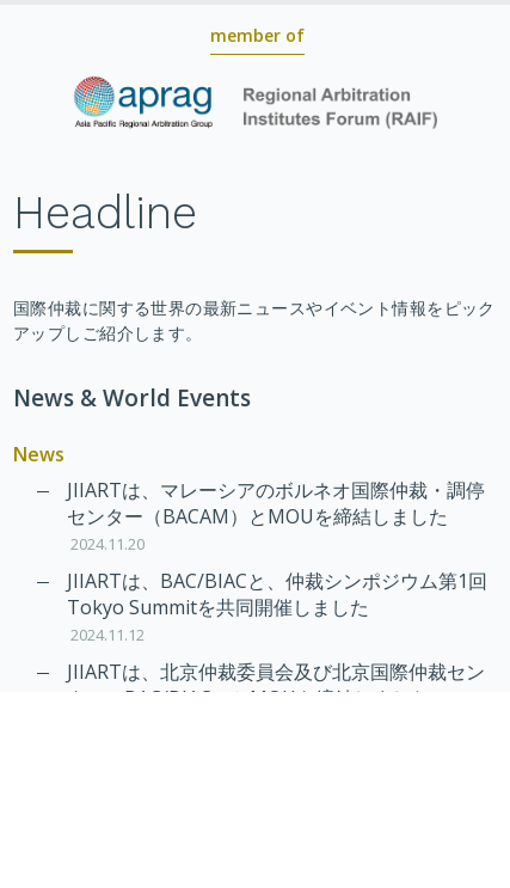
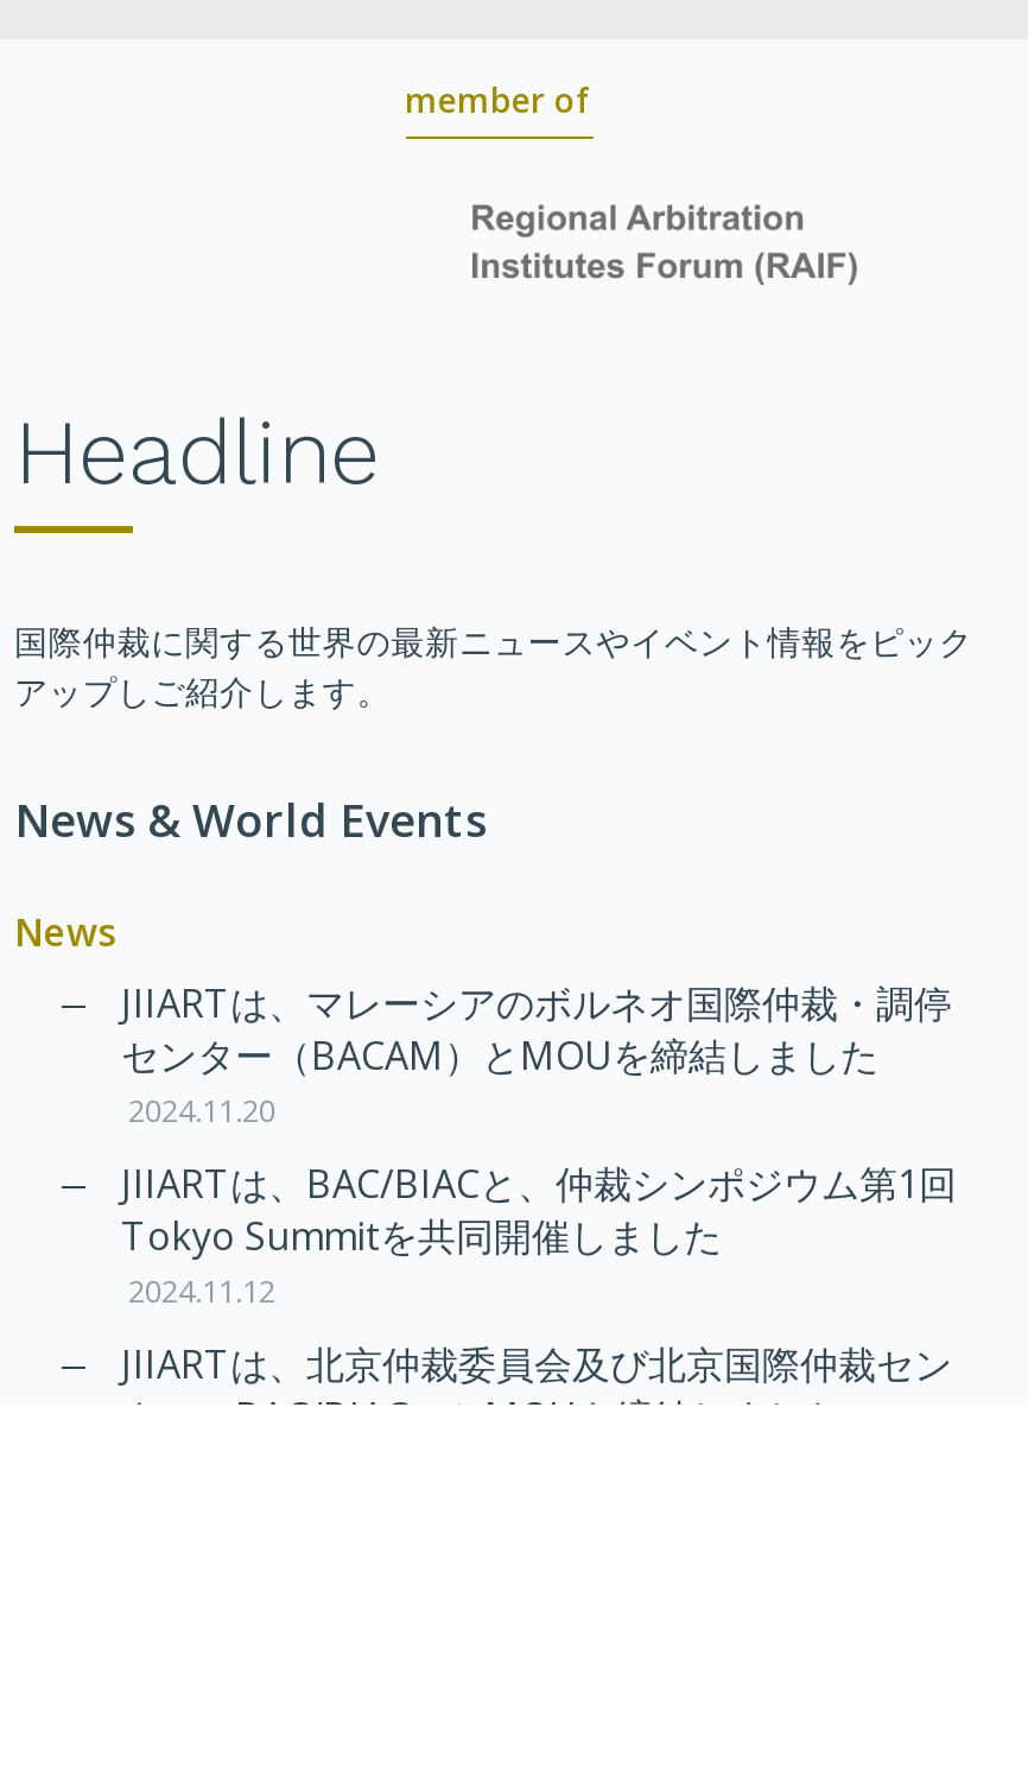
- [image]
